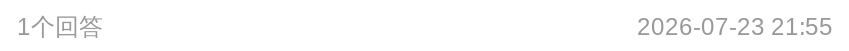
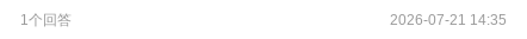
- 2026-07-23 21:55
+ 2026-07-21 14:35
